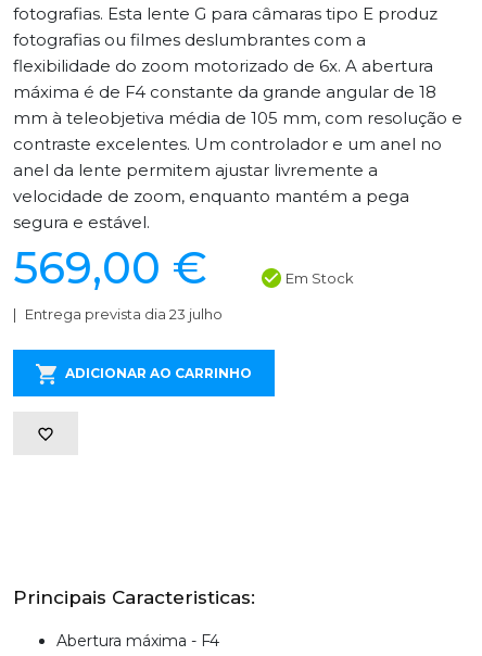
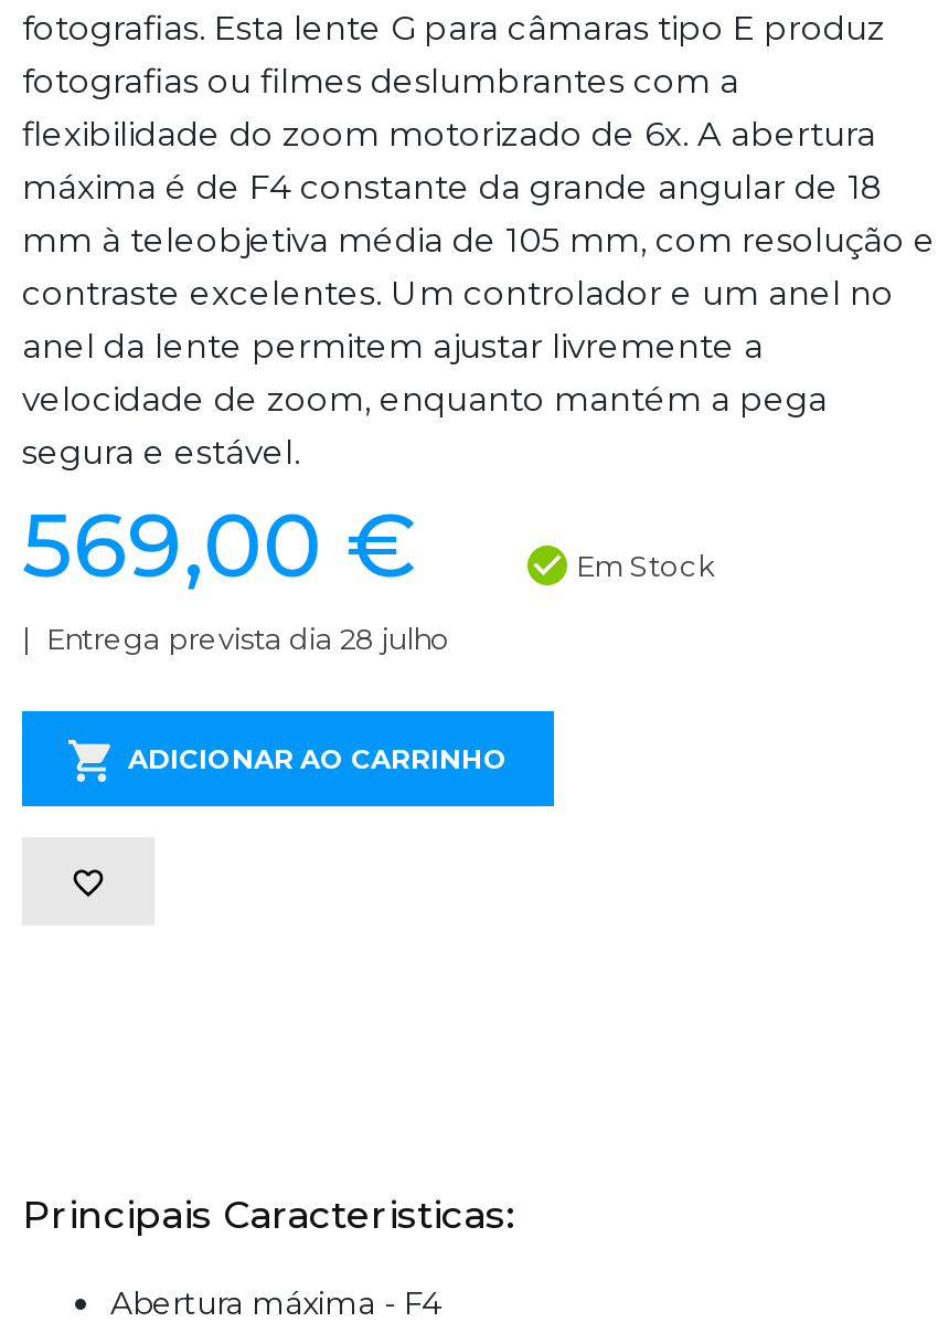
- Entrega prevista dia 23 julho
+ Entrega prevista dia 28 julho
